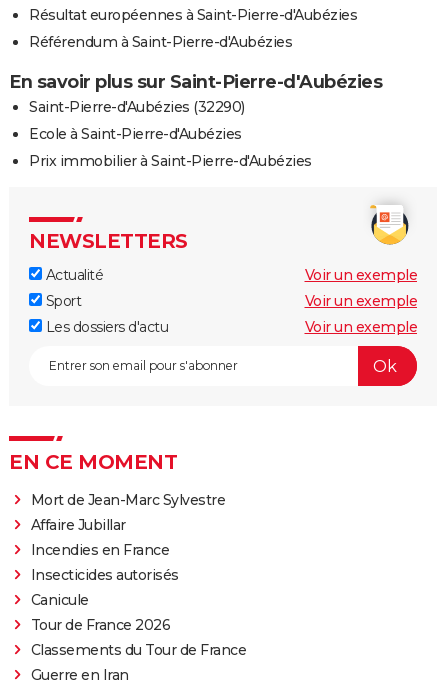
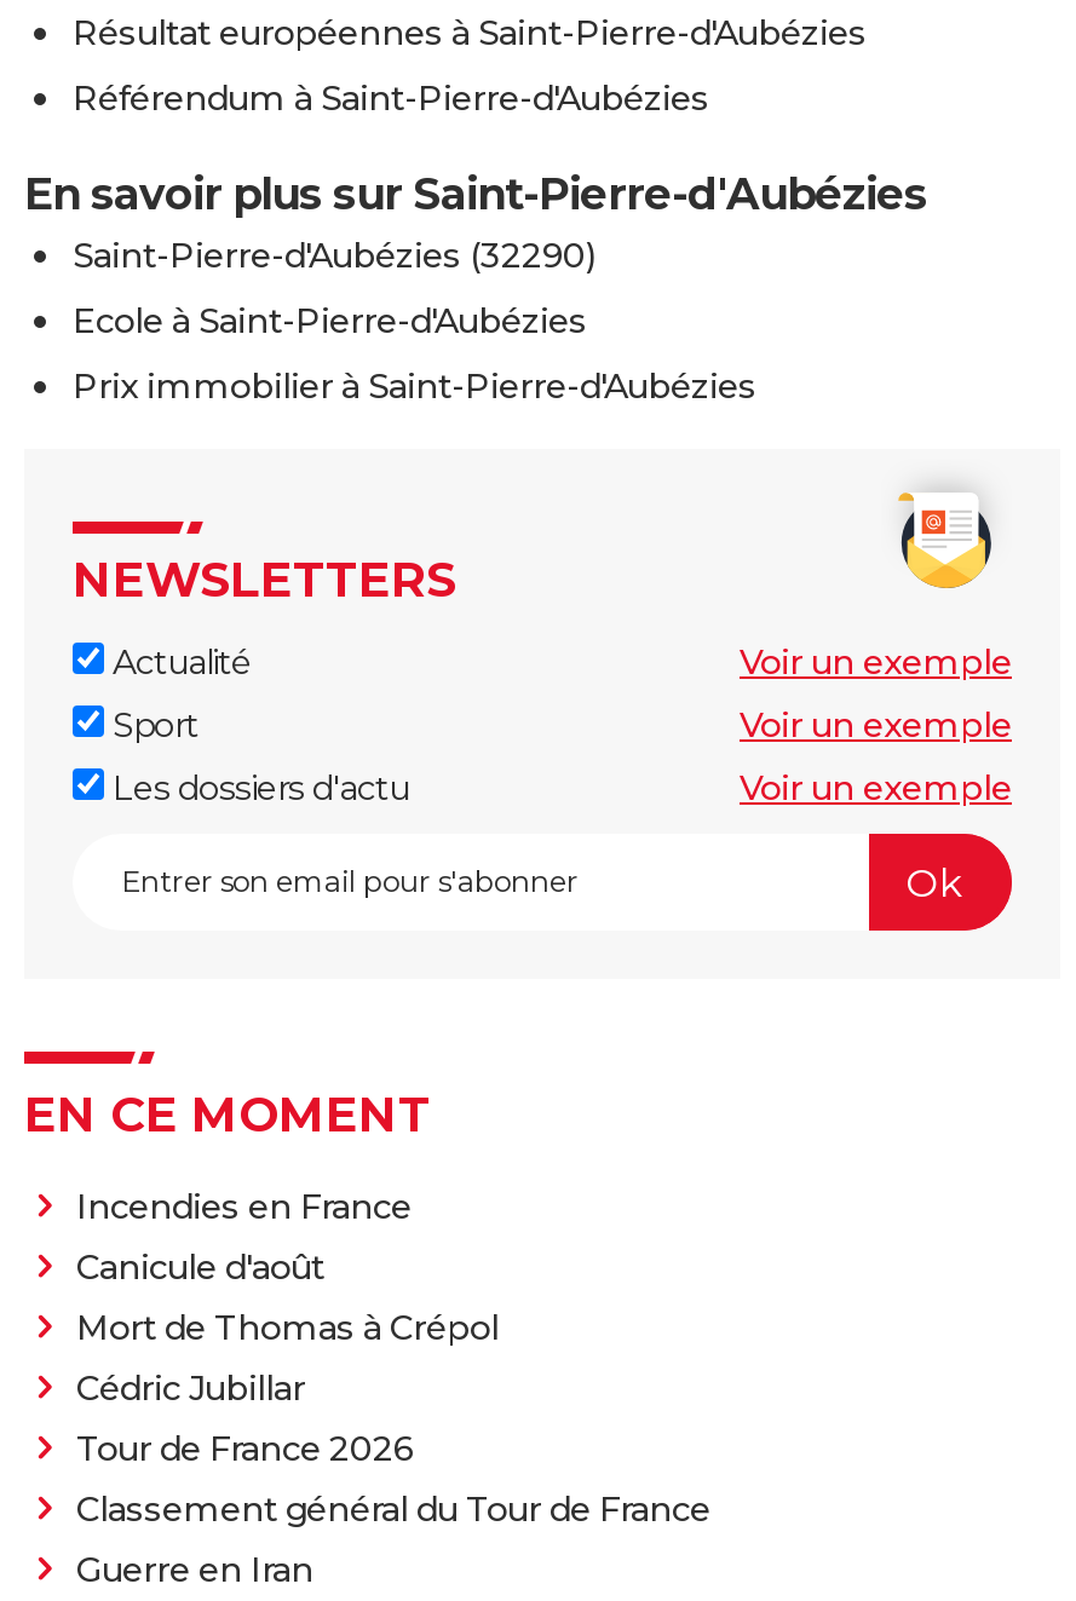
- Mort de Jean-Marc Sylvestre
- Affaire Jubillar

moved up: Incendies en France

- Insecticides autorisés
- Canicule
+ Canicule d'août
+ Mort de Thomas à Crépol
+ Cédric Jubillar

- Classements du Tour de France
+ Classement général du Tour de France
